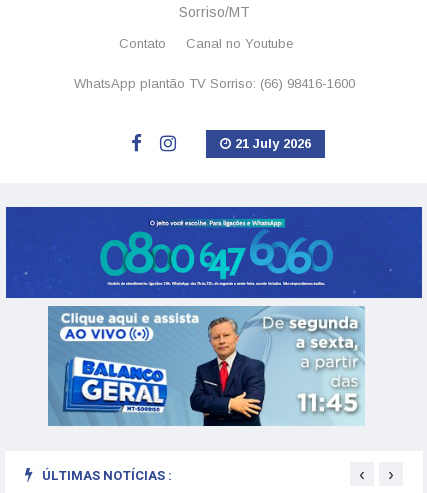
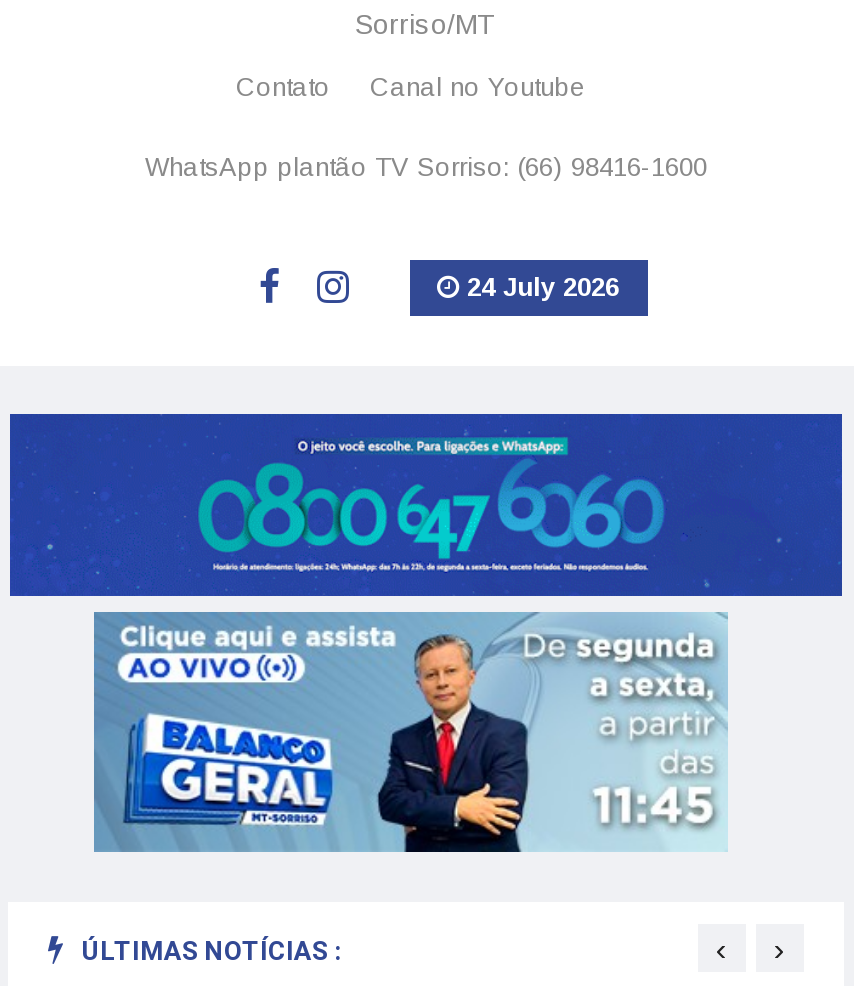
- 21 July 2026
+ 24 July 2026
